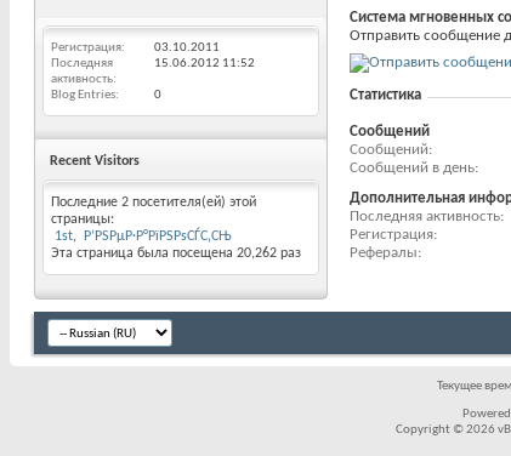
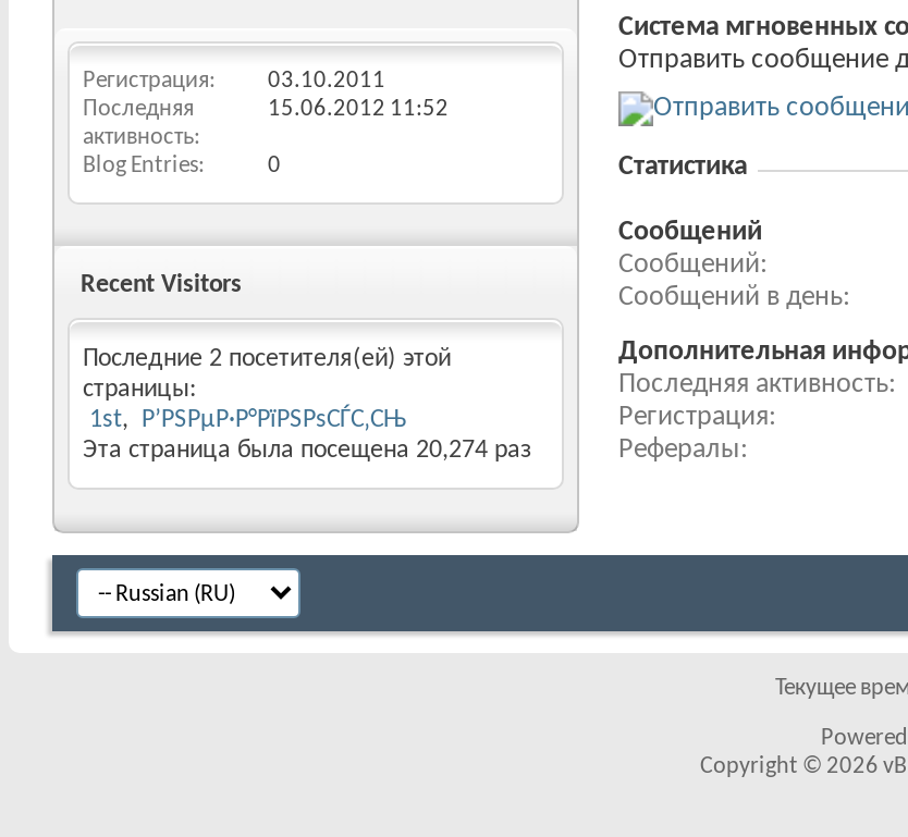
- Эта страница была посещена 20,262 раз
+ Эта страница была посещена 20,274 раз
